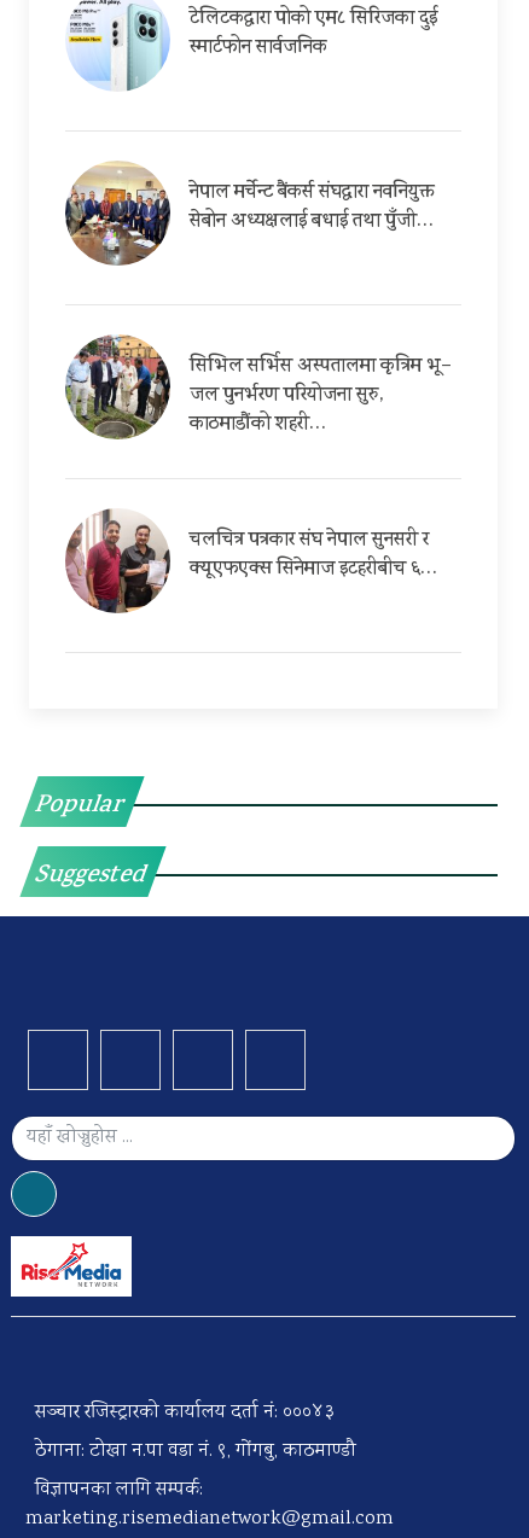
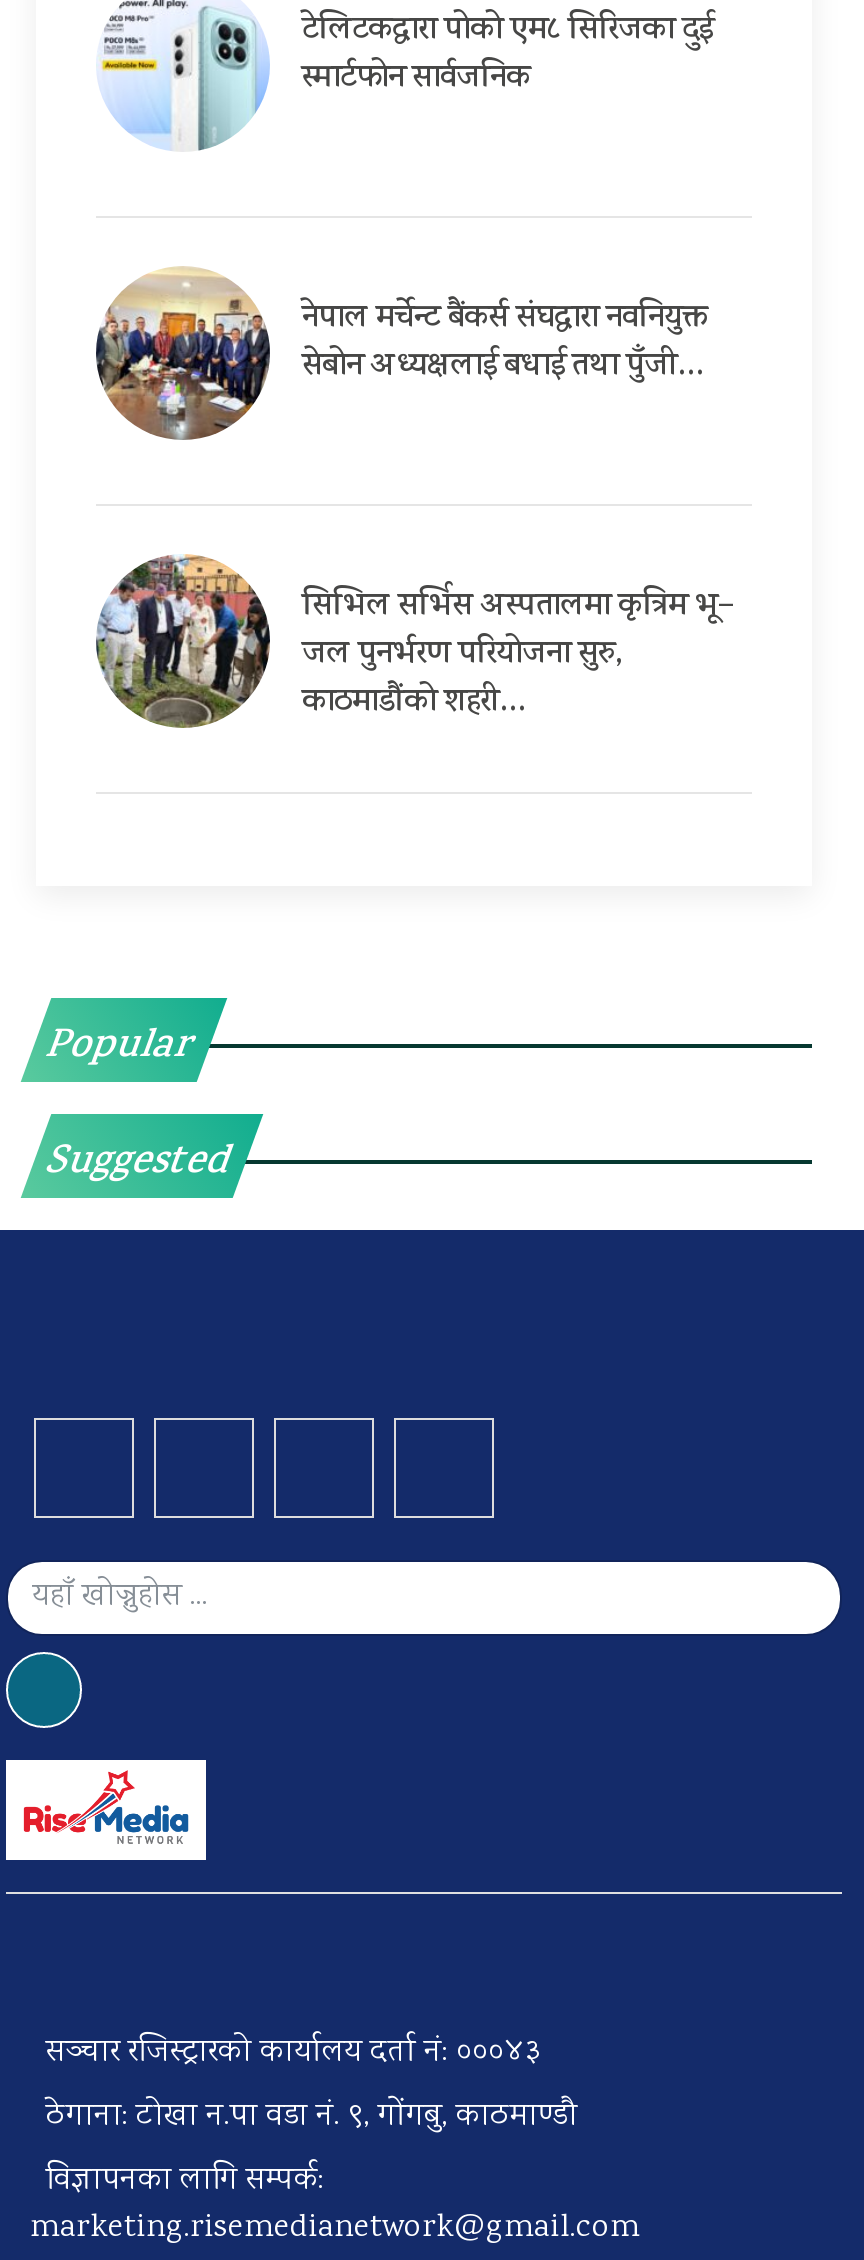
- [image]
- चलचित्र पत्रकार संघ नेपाल सुनसरी र
- क्यूएफएक्स सिनेमाज इटहरीबीच ६…
